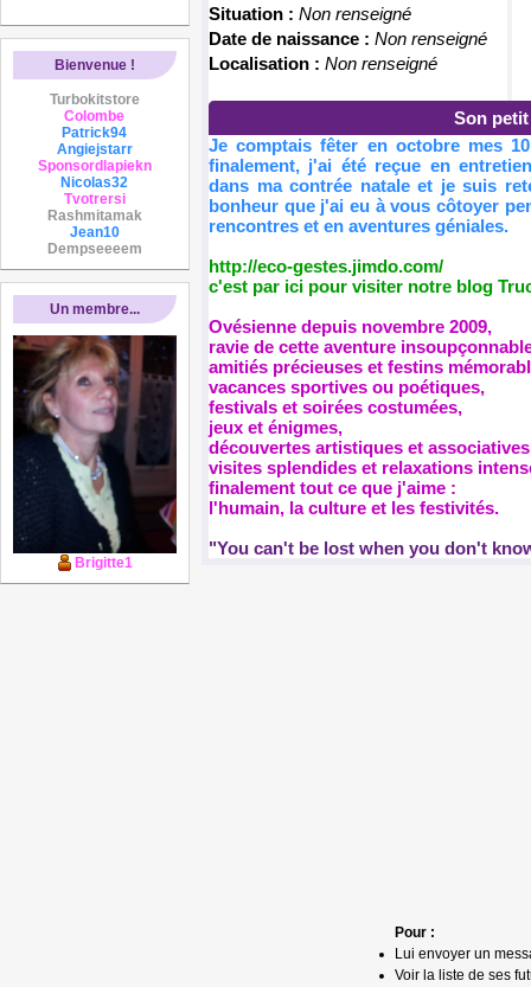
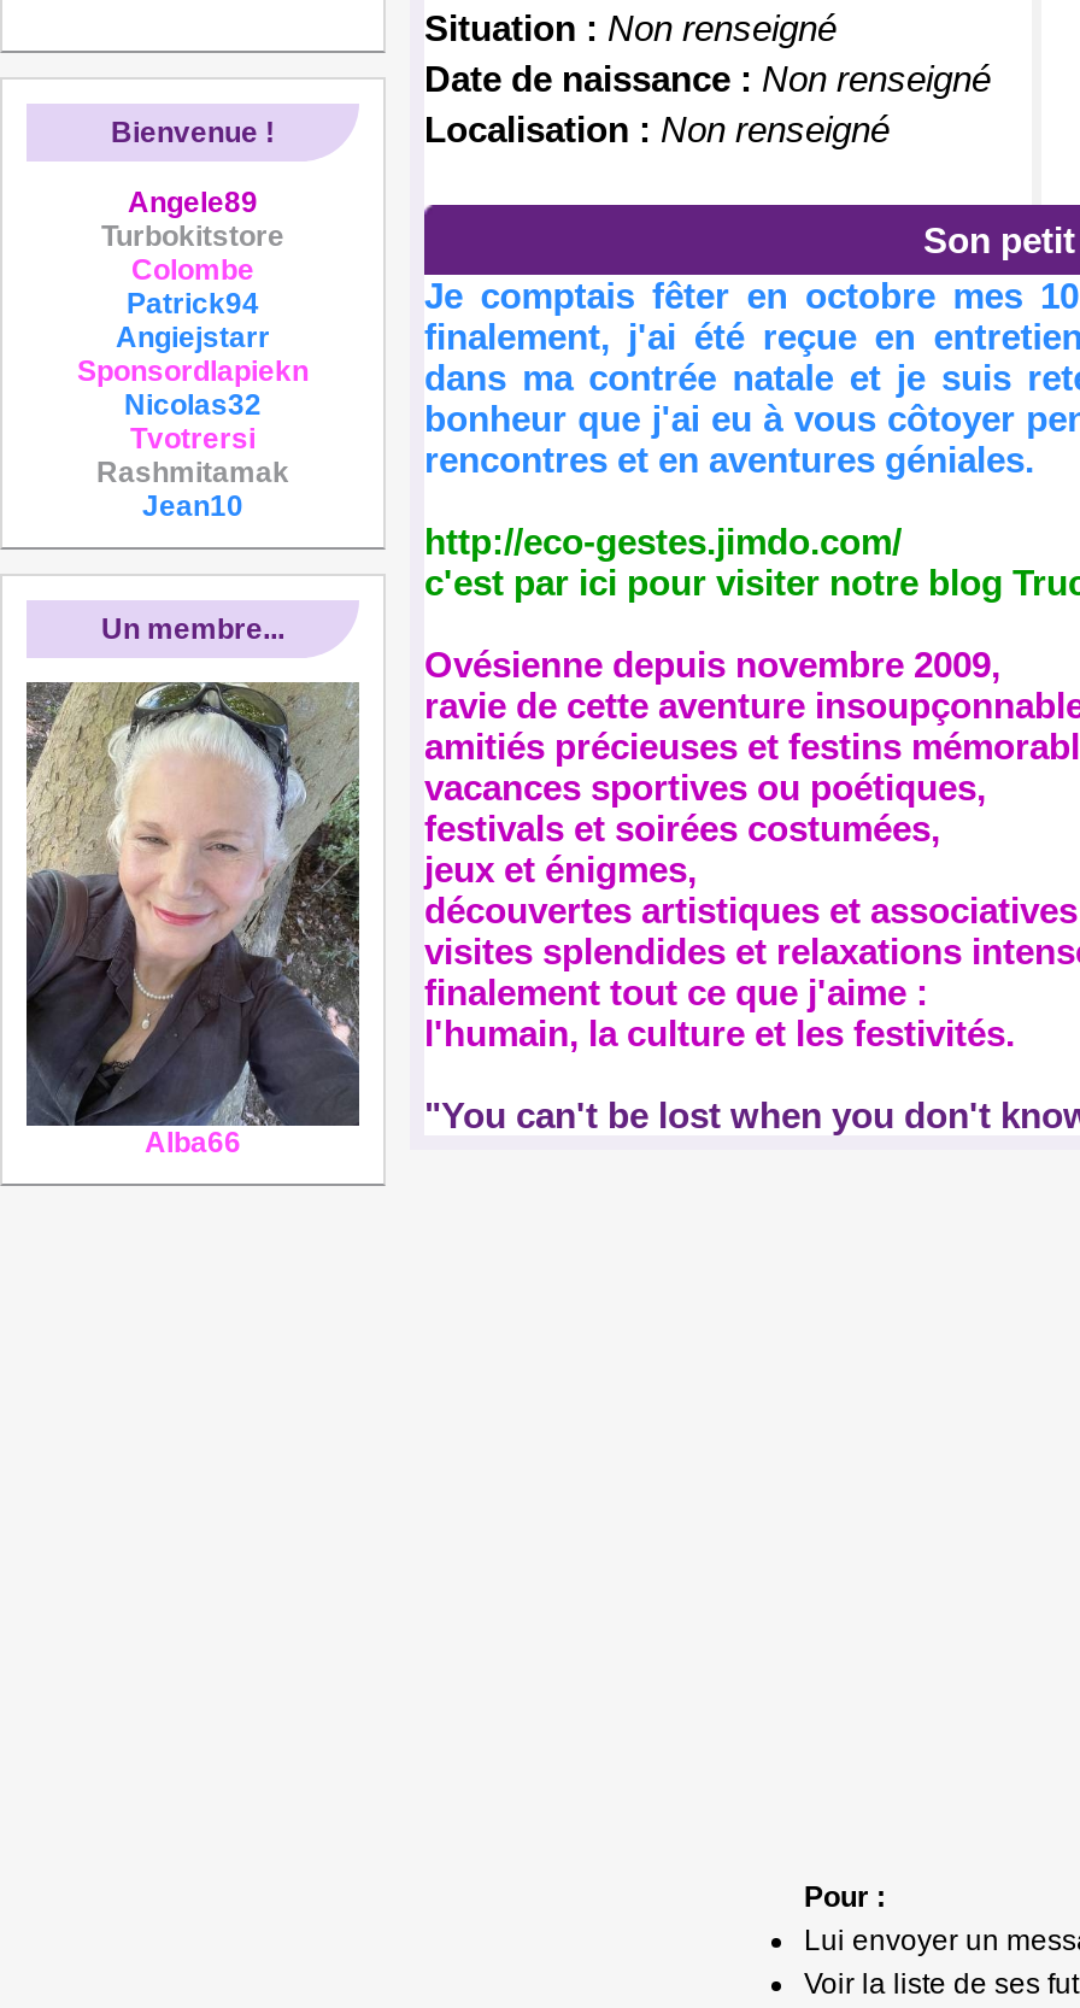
+ Angele89

- Dempseeeem

- [image]
- Brigitte1
+ [image]
+ Alba66
